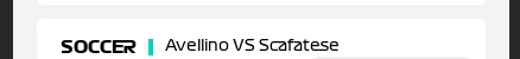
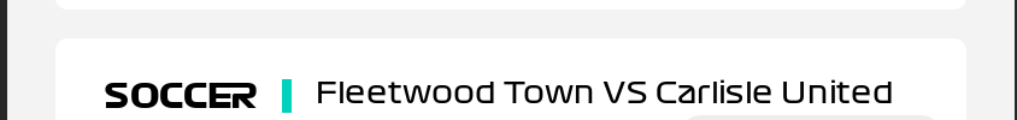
- Avellino VS Scafatese
+ Fleetwood Town VS Carlisle United
